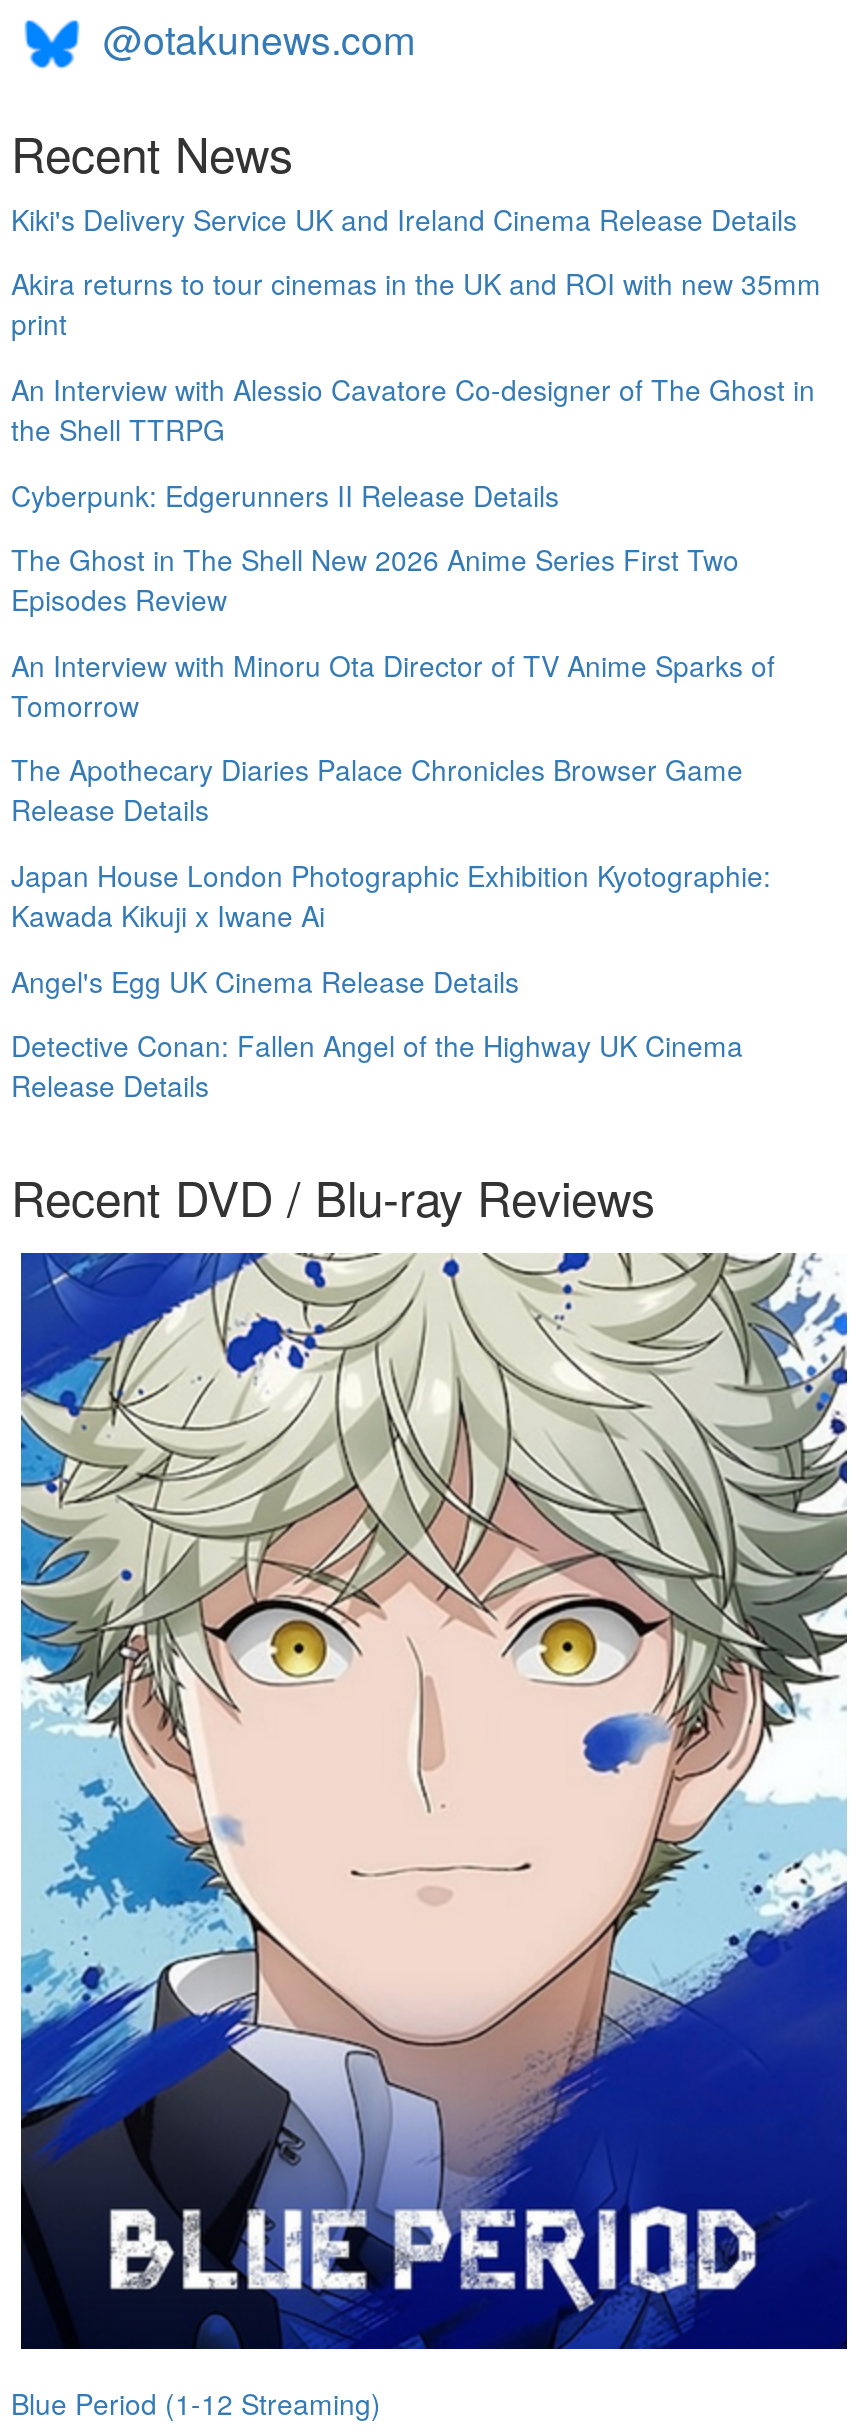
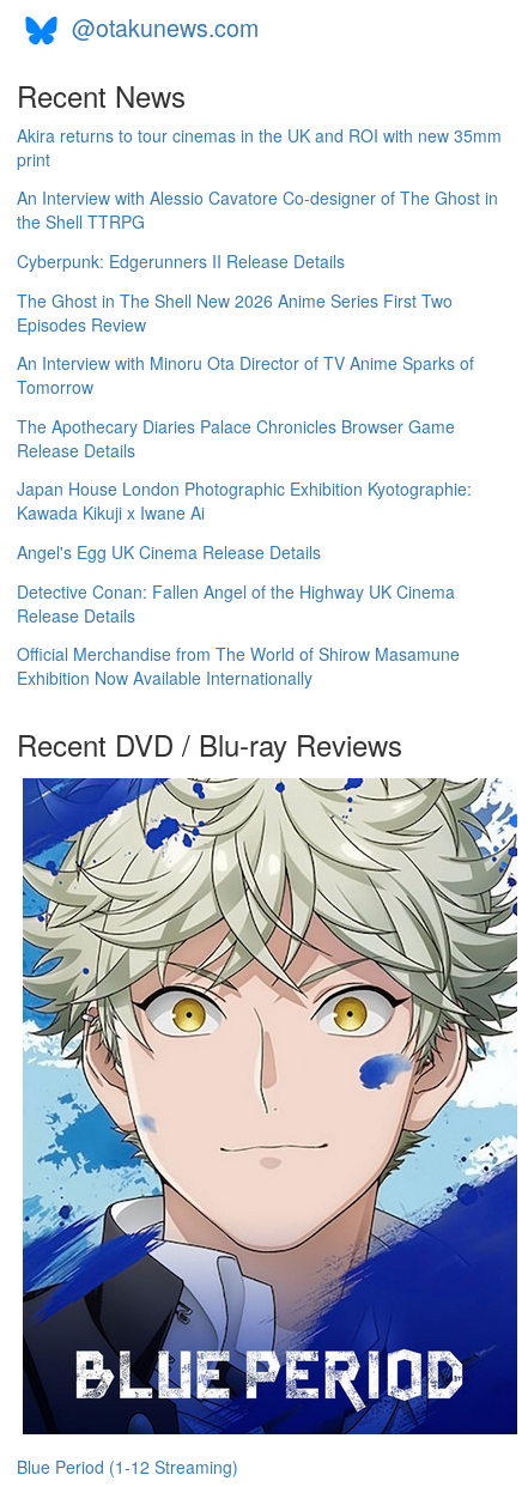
- Kiki's Delivery Service UK and Ireland Cinema Release Details

moved up: Akira returns to tour cinemas in the UK and ROI with new 35mm | print | An Interview with Alessio Cavatore Co-designer of The Ghost in | ... | Detective Conan: Fallen Angel of the Highway UK Cinema | Release Details

+ Official Merchandise from The World of Shirow Masamune
+ Exhibition Now Available Internationally
